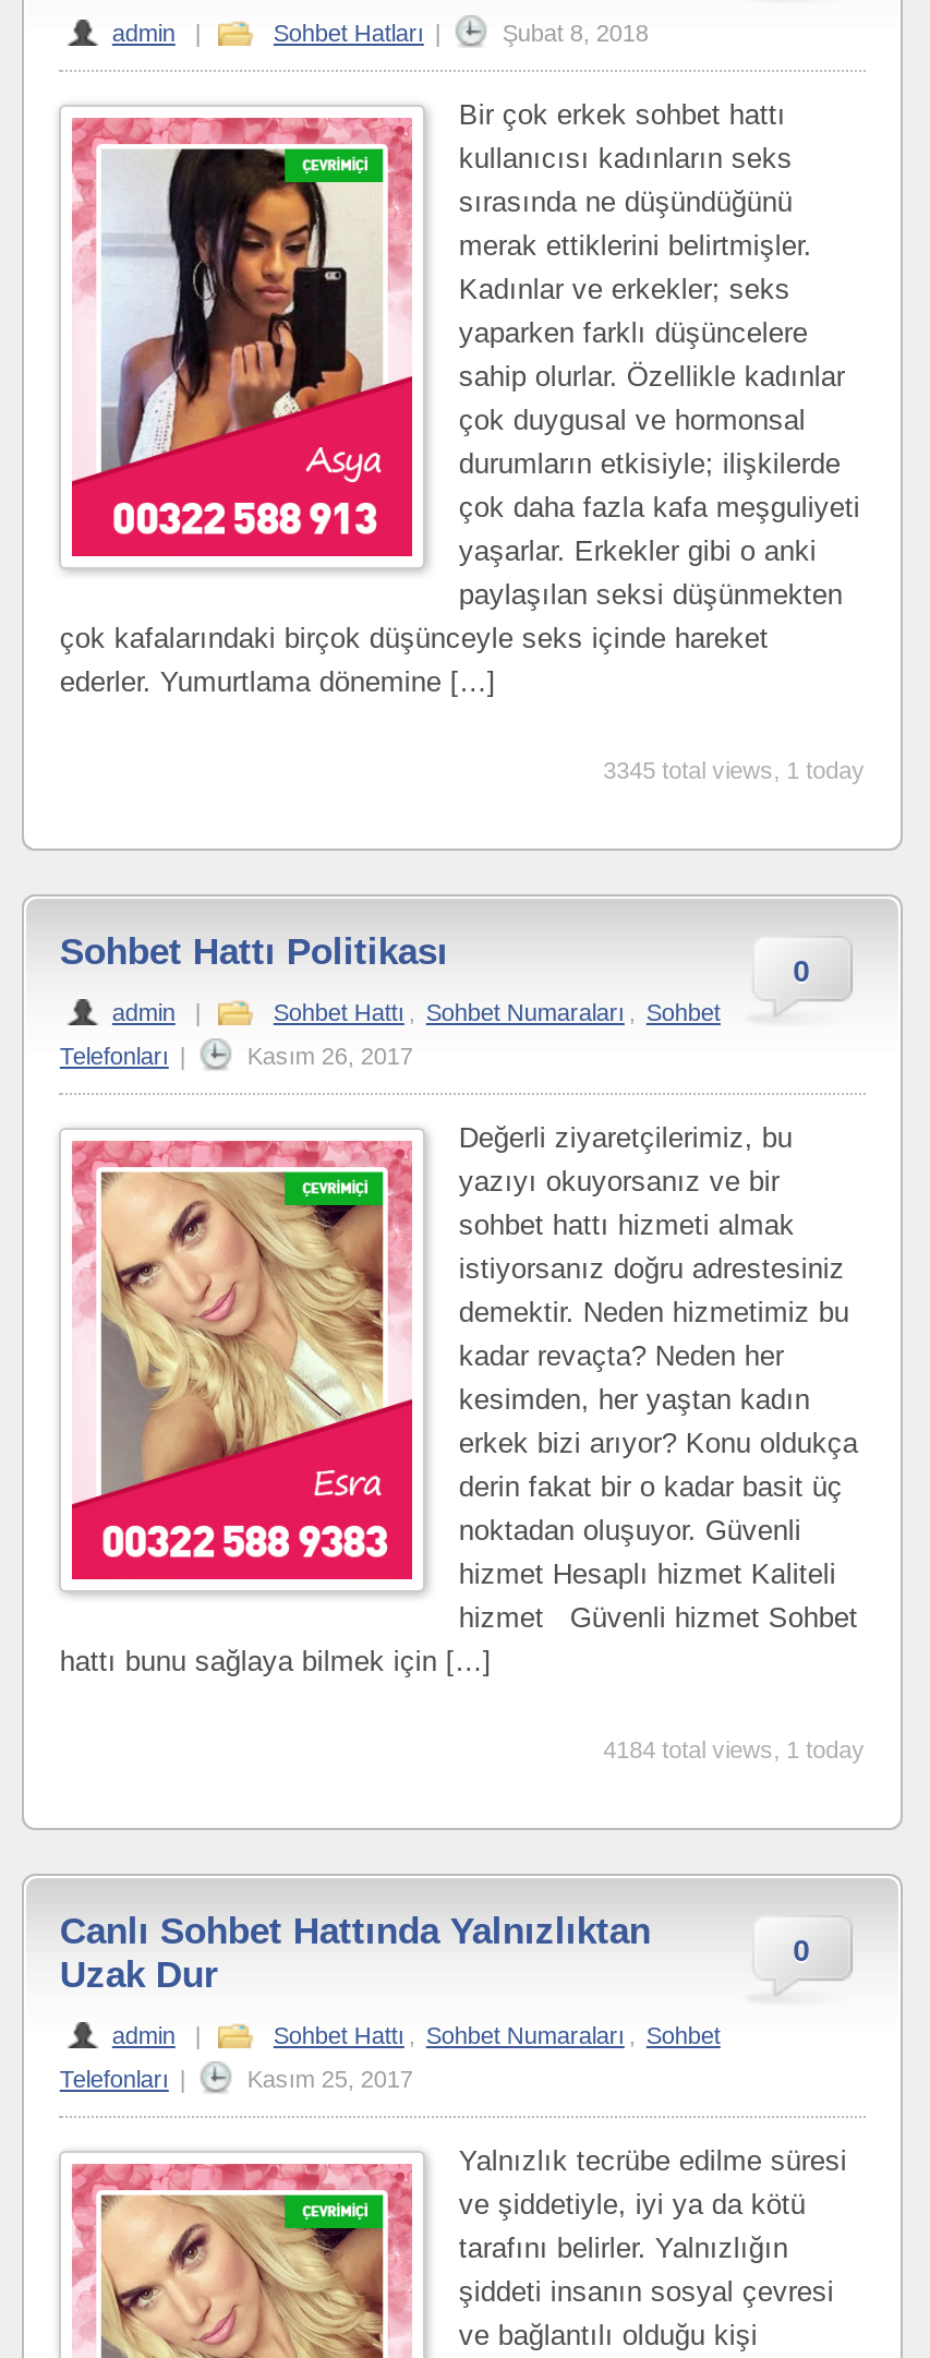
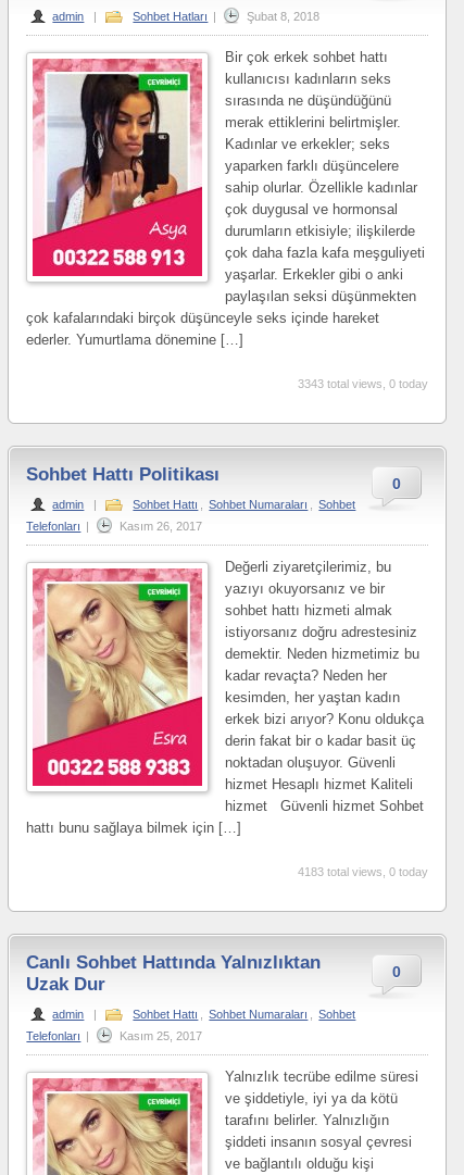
- 3345 total views, 1 today
+ 3343 total views, 0 today

- 4184 total views, 1 today
+ 4183 total views, 0 today
